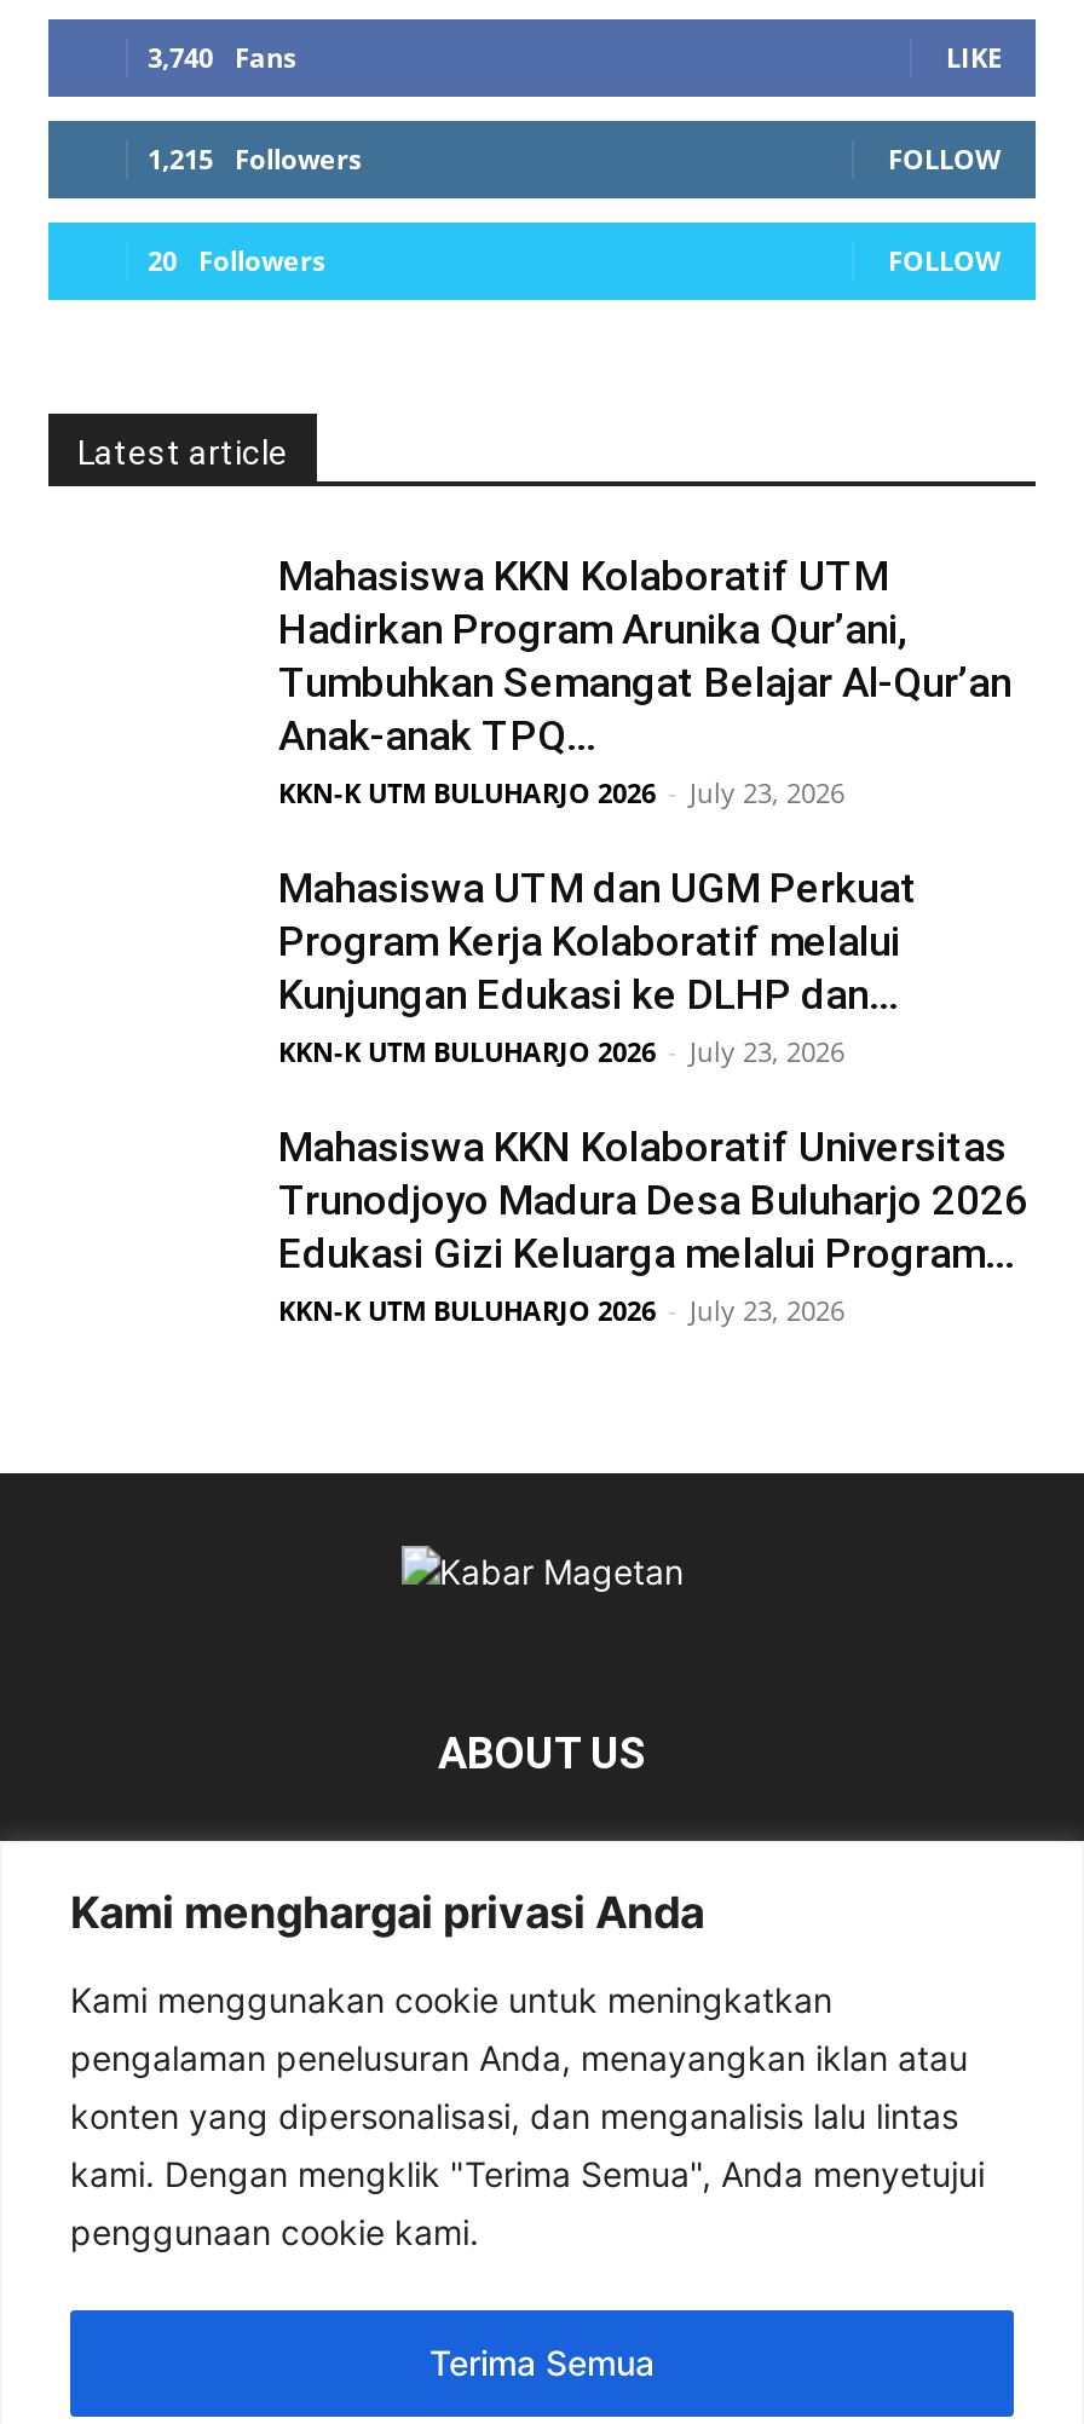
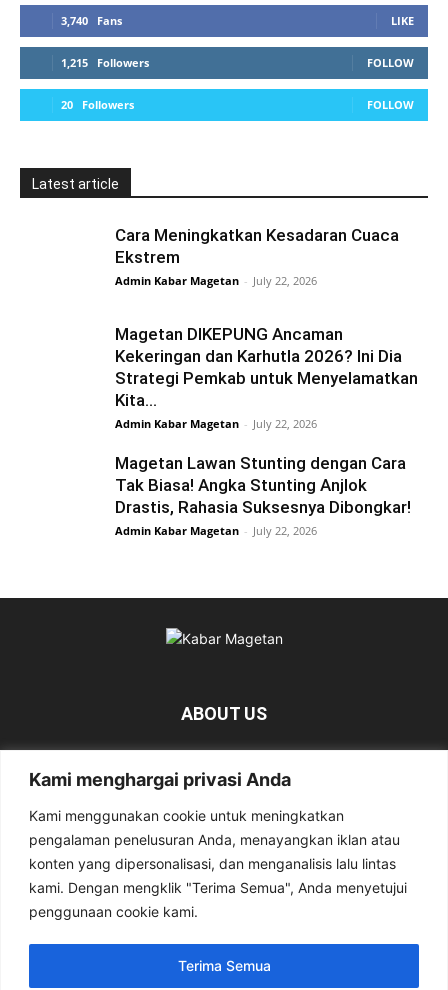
- Mahasiswa KKN Kolaboratif UTM
- Hadirkan Program Arunika Qur’ani,
- Tumbuhkan Semangat Belajar Al-Qur’an
- Anak-anak TPQ...
- KKN-K UTM BULUHARJO 2026 - July 23, 2026
+ Cara Meningkatkan Kesadaran Cuaca
+ Ekstrem
+ Admin Kabar Magetan - July 22, 2026

- Mahasiswa UTM dan UGM Perkuat
- Program Kerja Kolaboratif melalui
- Kunjungan Edukasi ke DLHP dan...
- KKN-K UTM BULUHARJO 2026 - July 23, 2026
+ Magetan DIKEPUNG Ancaman
+ Kekeringan dan Karhutla 2026? Ini Dia
+ Strategi Pemkab untuk Menyelamatkan
+ Kita...
+ Admin Kabar Magetan - July 22, 2026

- Mahasiswa KKN Kolaboratif Universitas
- Trunodjoyo Madura Desa Buluharjo 2026
- Edukasi Gizi Keluarga melalui Program...
- KKN-K UTM BULUHARJO 2026 - July 23, 2026
+ Magetan Lawan Stunting dengan Cara
+ Tak Biasa! Angka Stunting Anjlok
+ Drastis, Rahasia Suksesnya Dibongkar!
+ Admin Kabar Magetan - July 22, 2026
